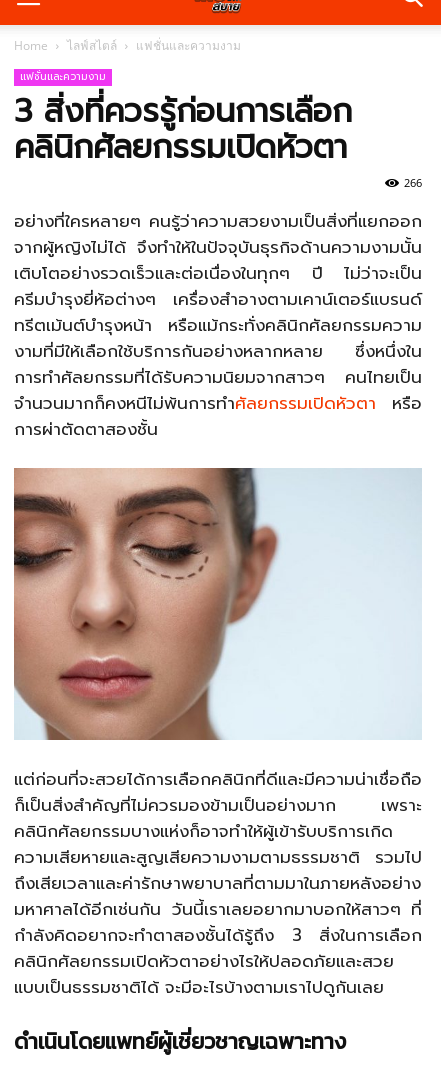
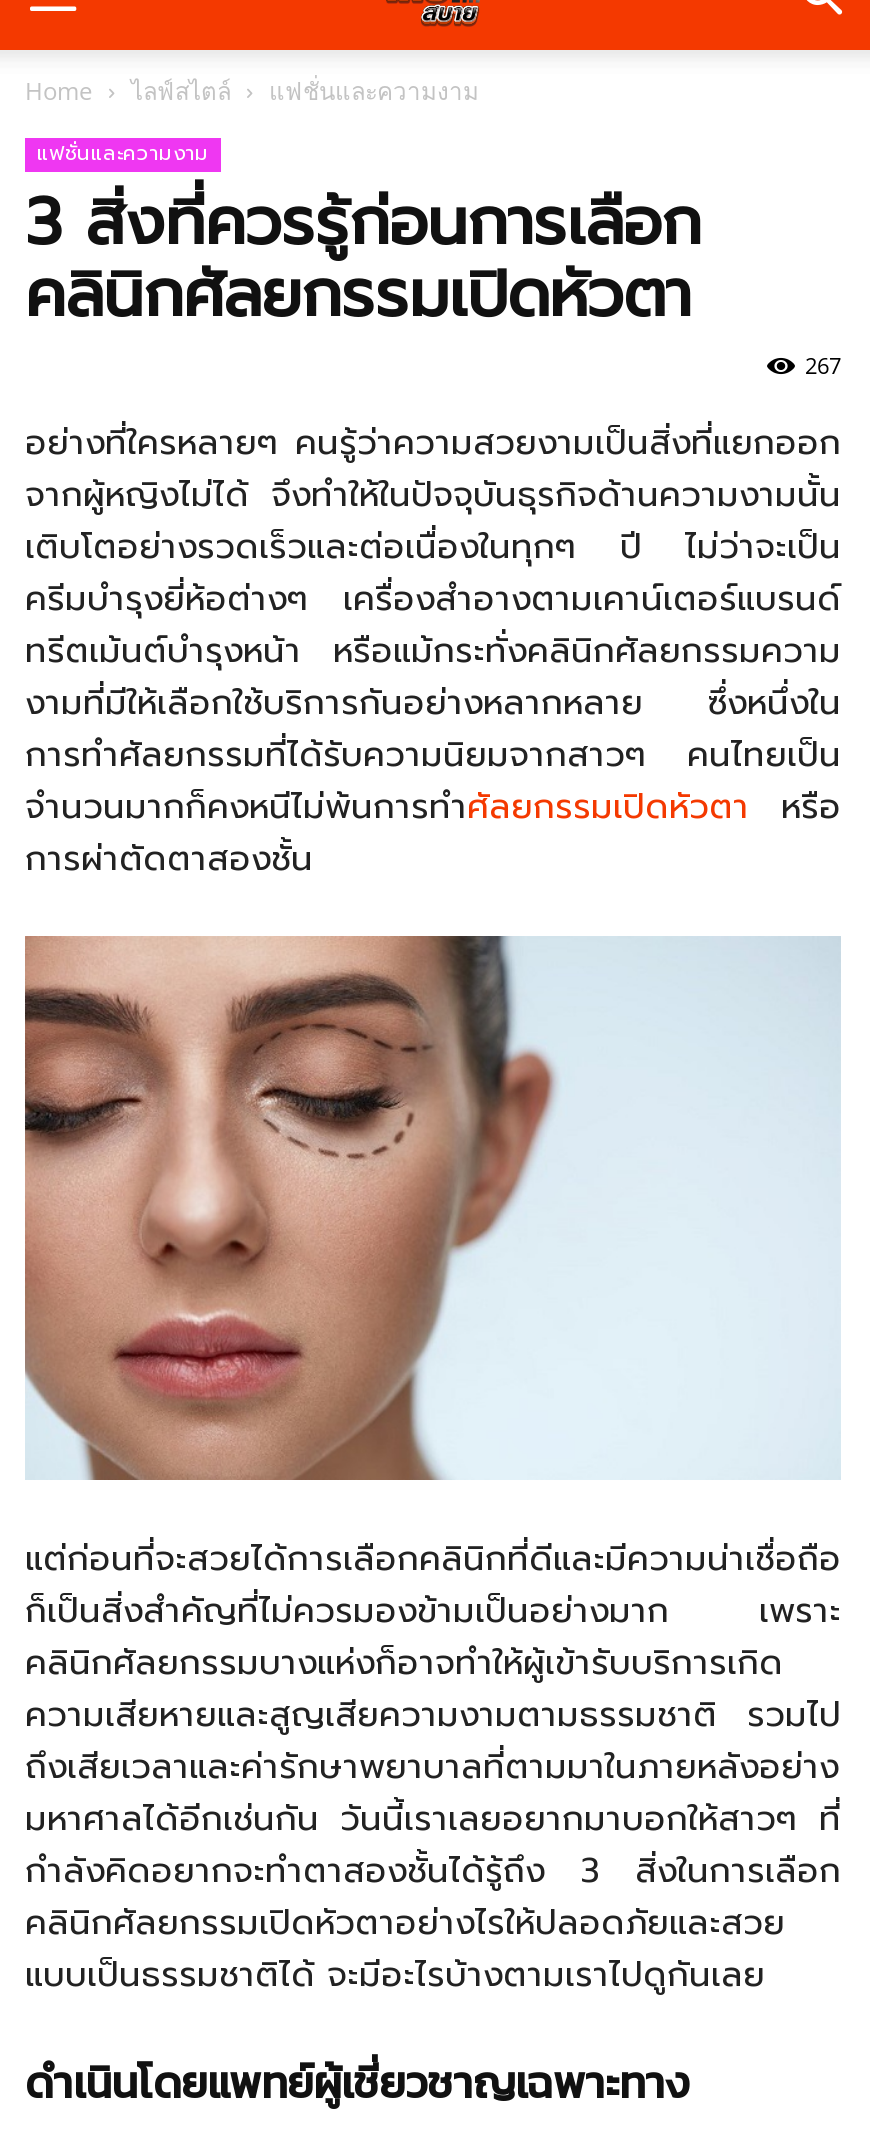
- 266
+ 267
